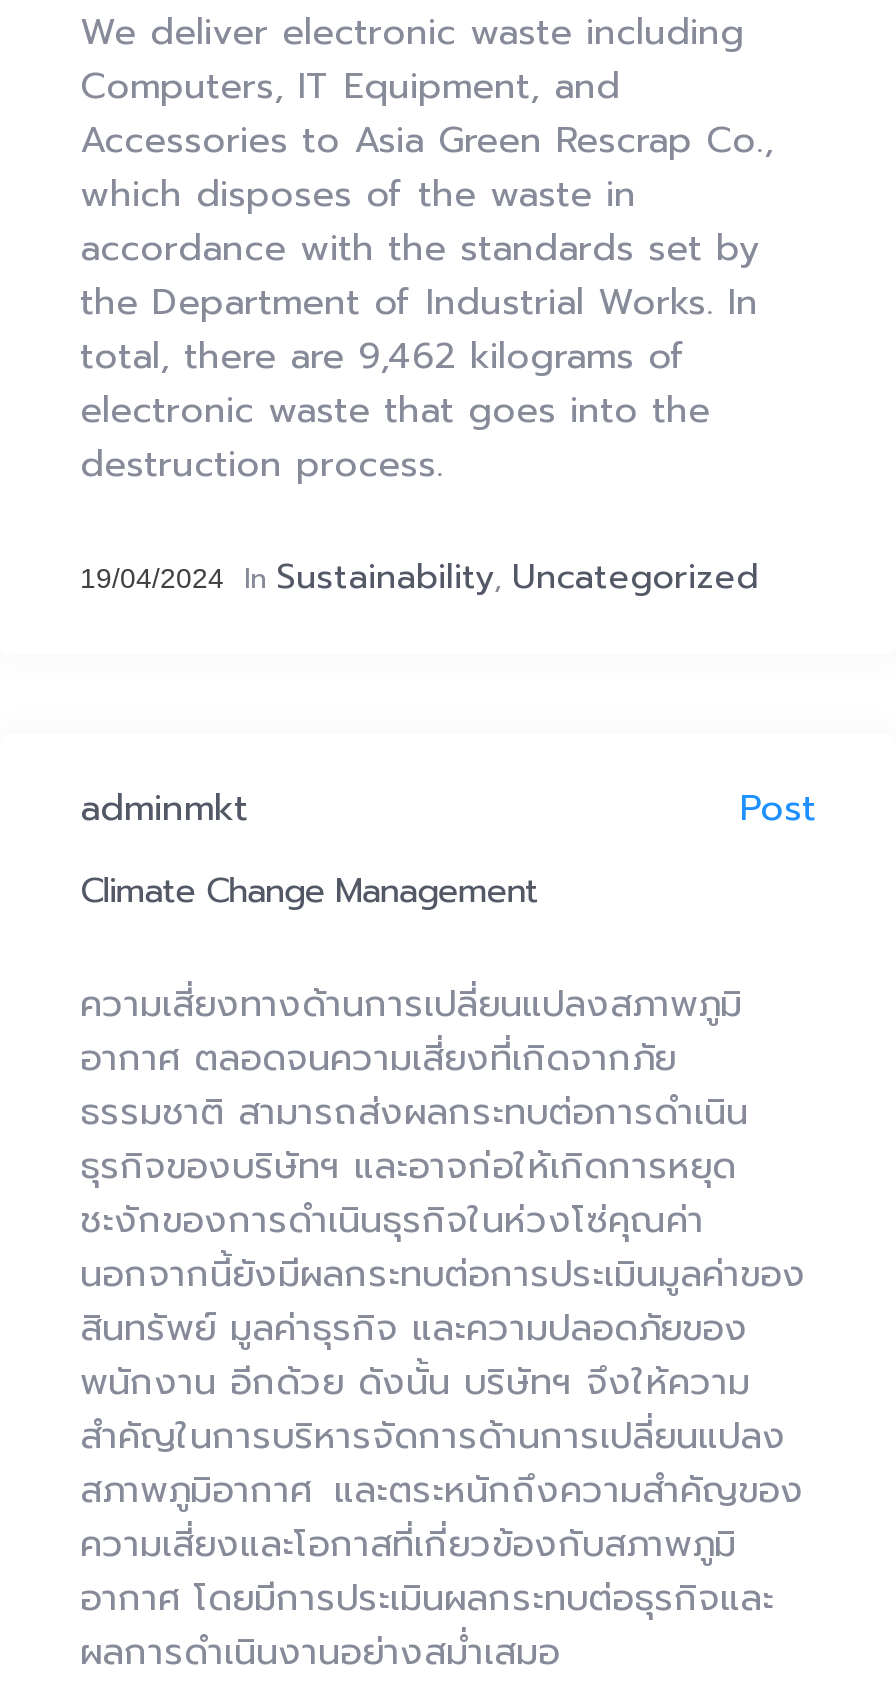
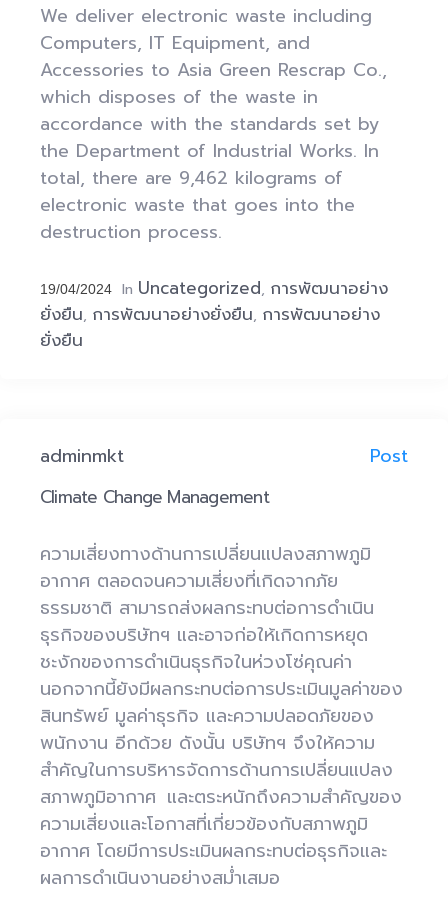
- In Sustainability, Uncategorized
+ In Uncategorized,การพัฒนาอย่าง
+ ยั่งยืน,การพัฒนาอย่างยั่งยืน,การพัฒนาอย่าง
+ ยั่งยืน
